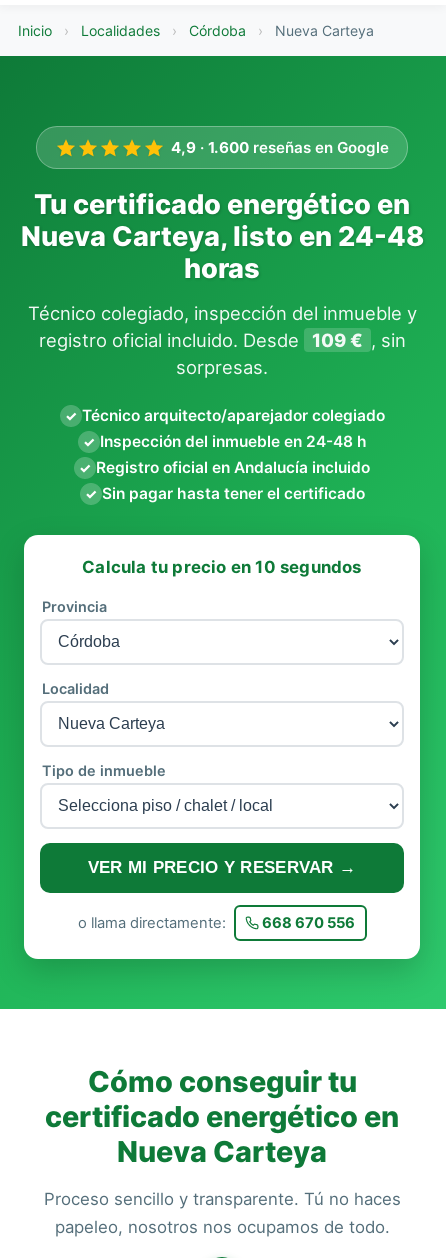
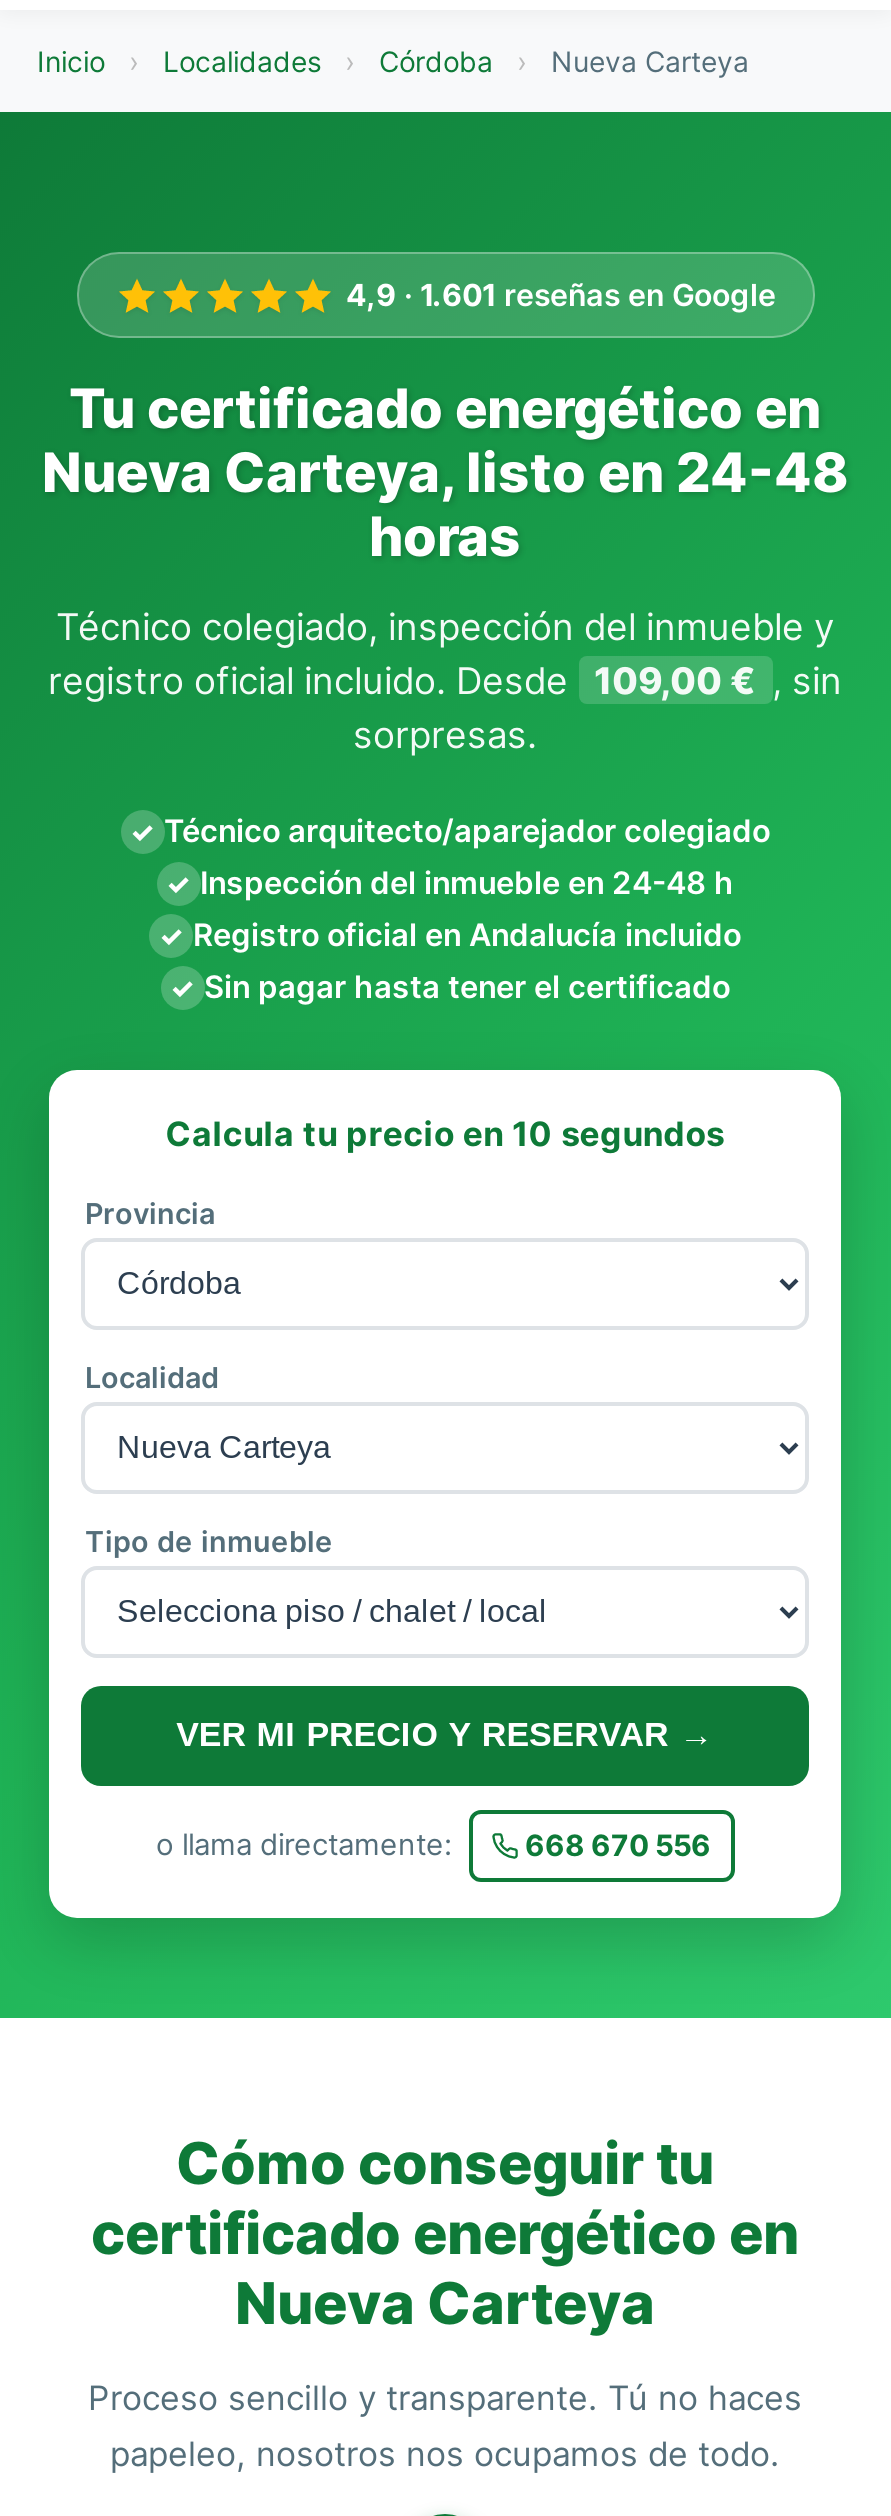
- 4,9 · 1.600 reseñas en Google
+ 4,9 · 1.601 reseñas en Google

- registro oficial incluido. Desde 109 € , sin
+ registro oficial incluido. Desde 109,00 € , sin
